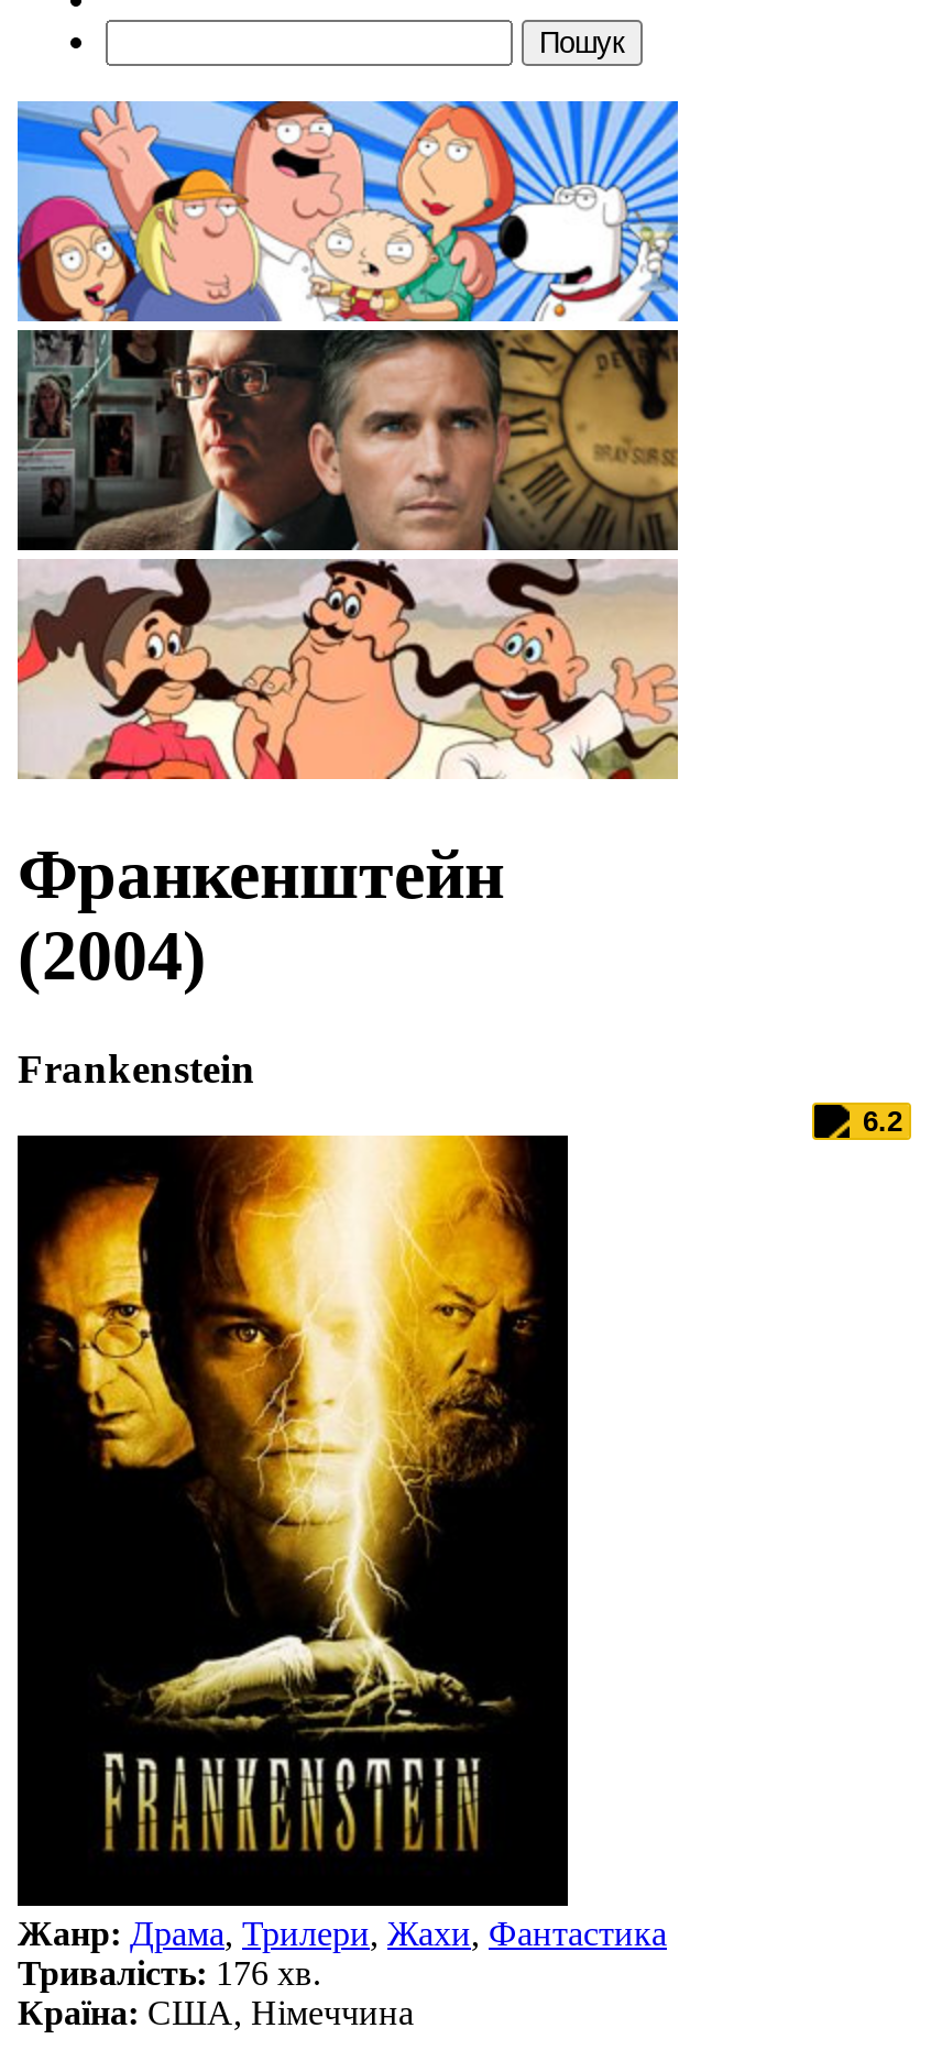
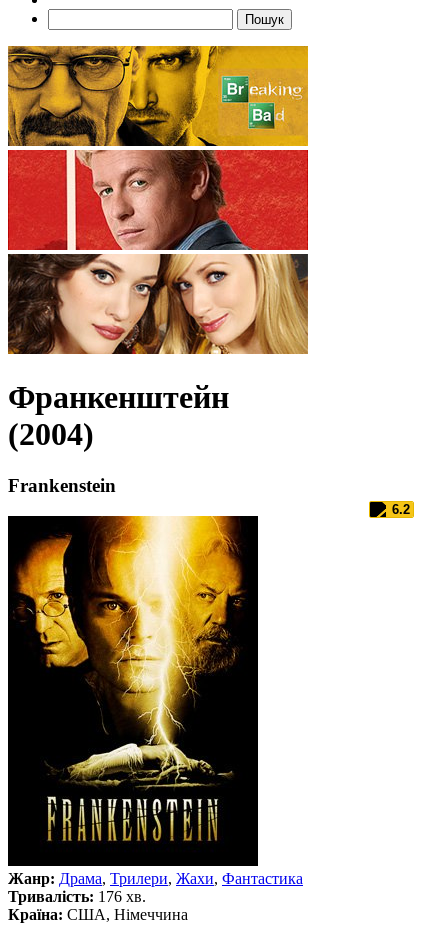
- [image]
+ [image]
